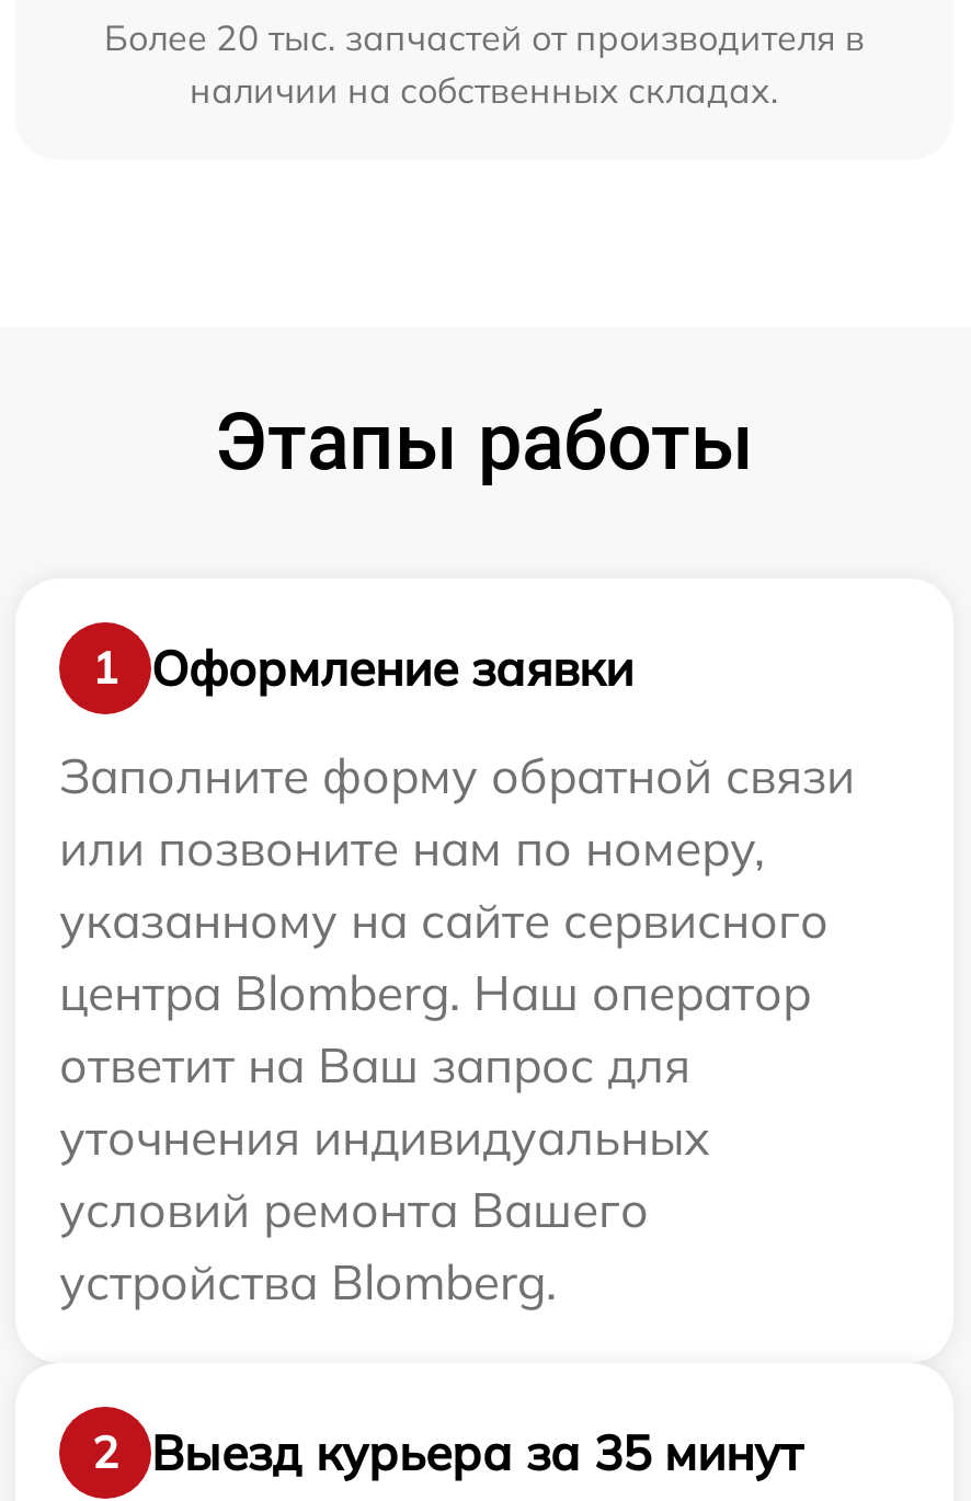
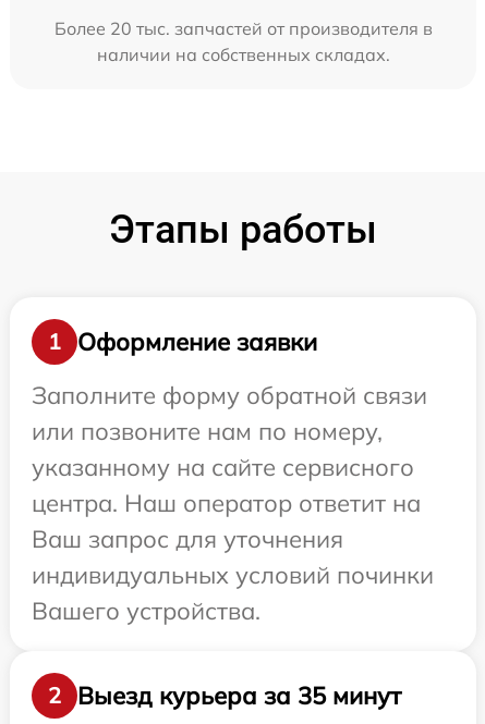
- центра Blomberg. Наш оператор
- ответит на Ваш запрос для
- уточнения индивидуальных
- условий ремонта Вашего
- устройства Blomberg.
+ центра. Наш оператор ответит на
+ Ваш запрос для уточнения
+ индивидуальных условий починки
+ Вашего устройства.
